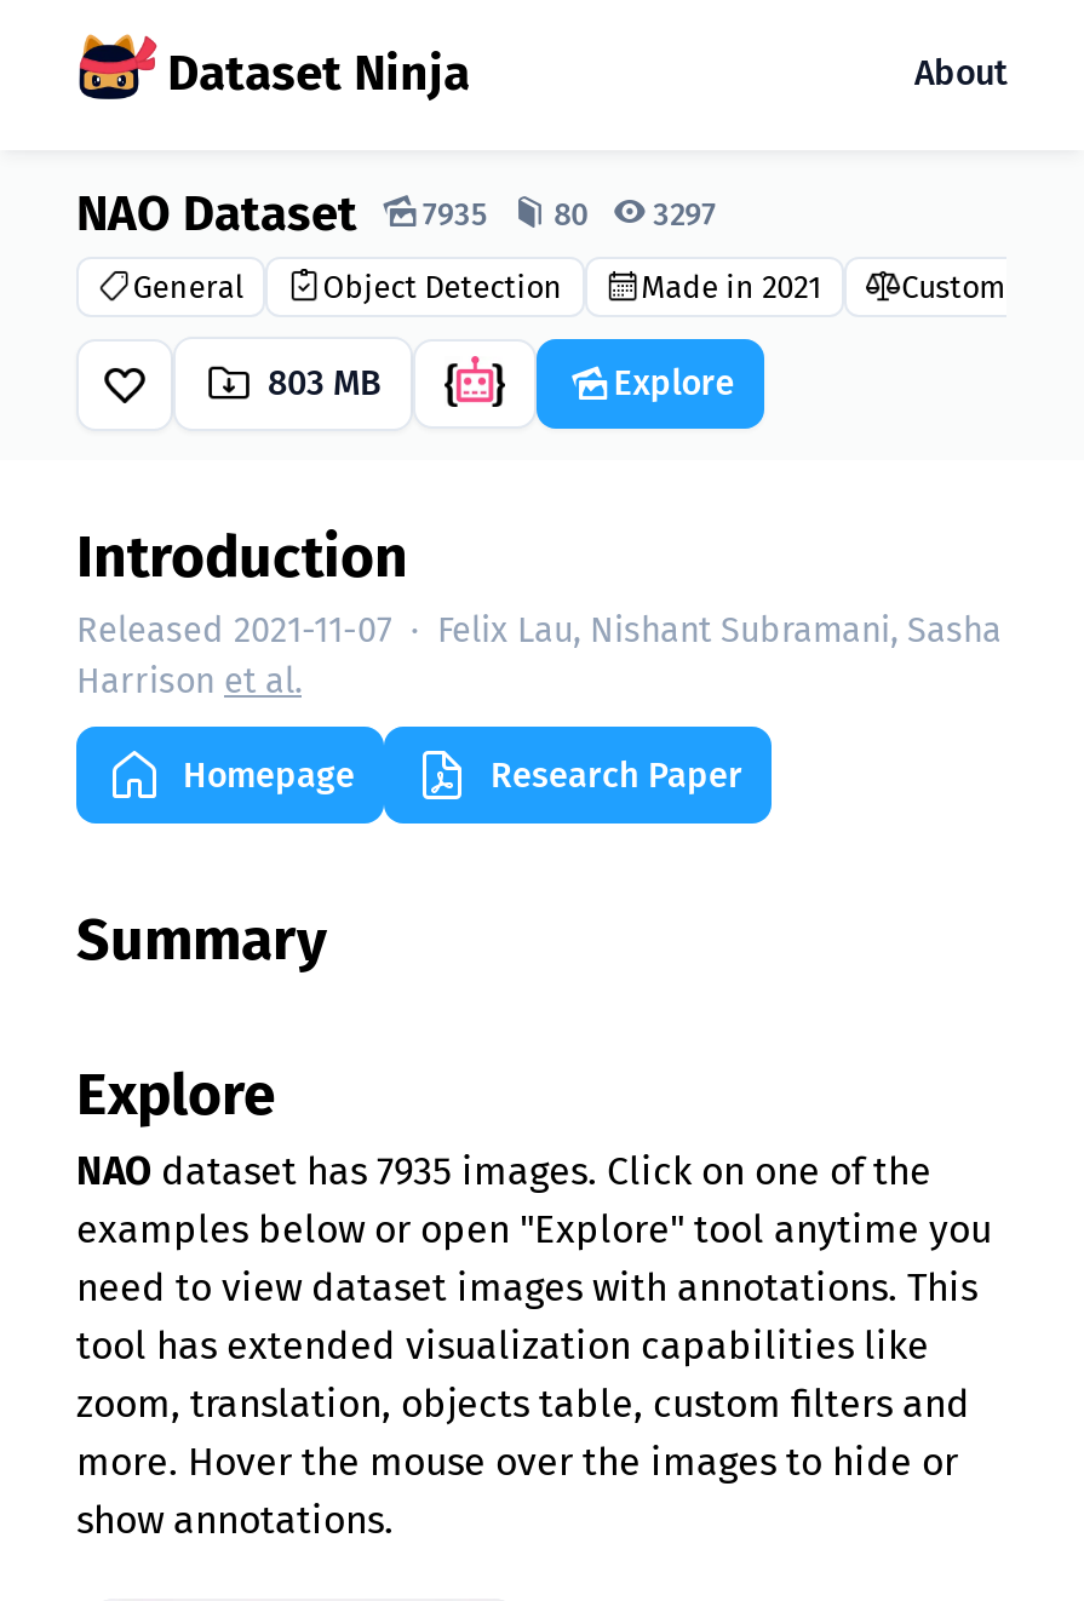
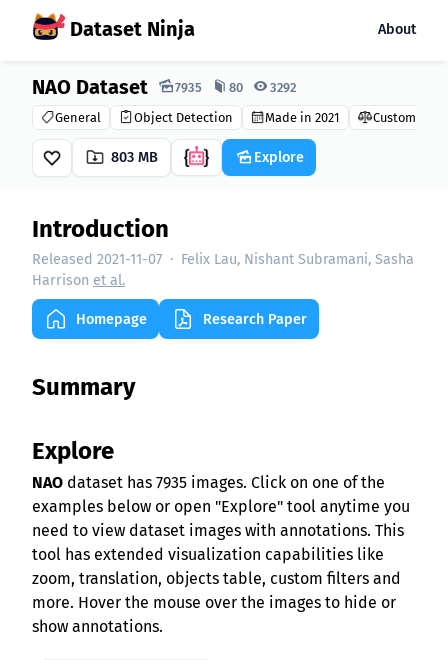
- 3297
+ 3292
